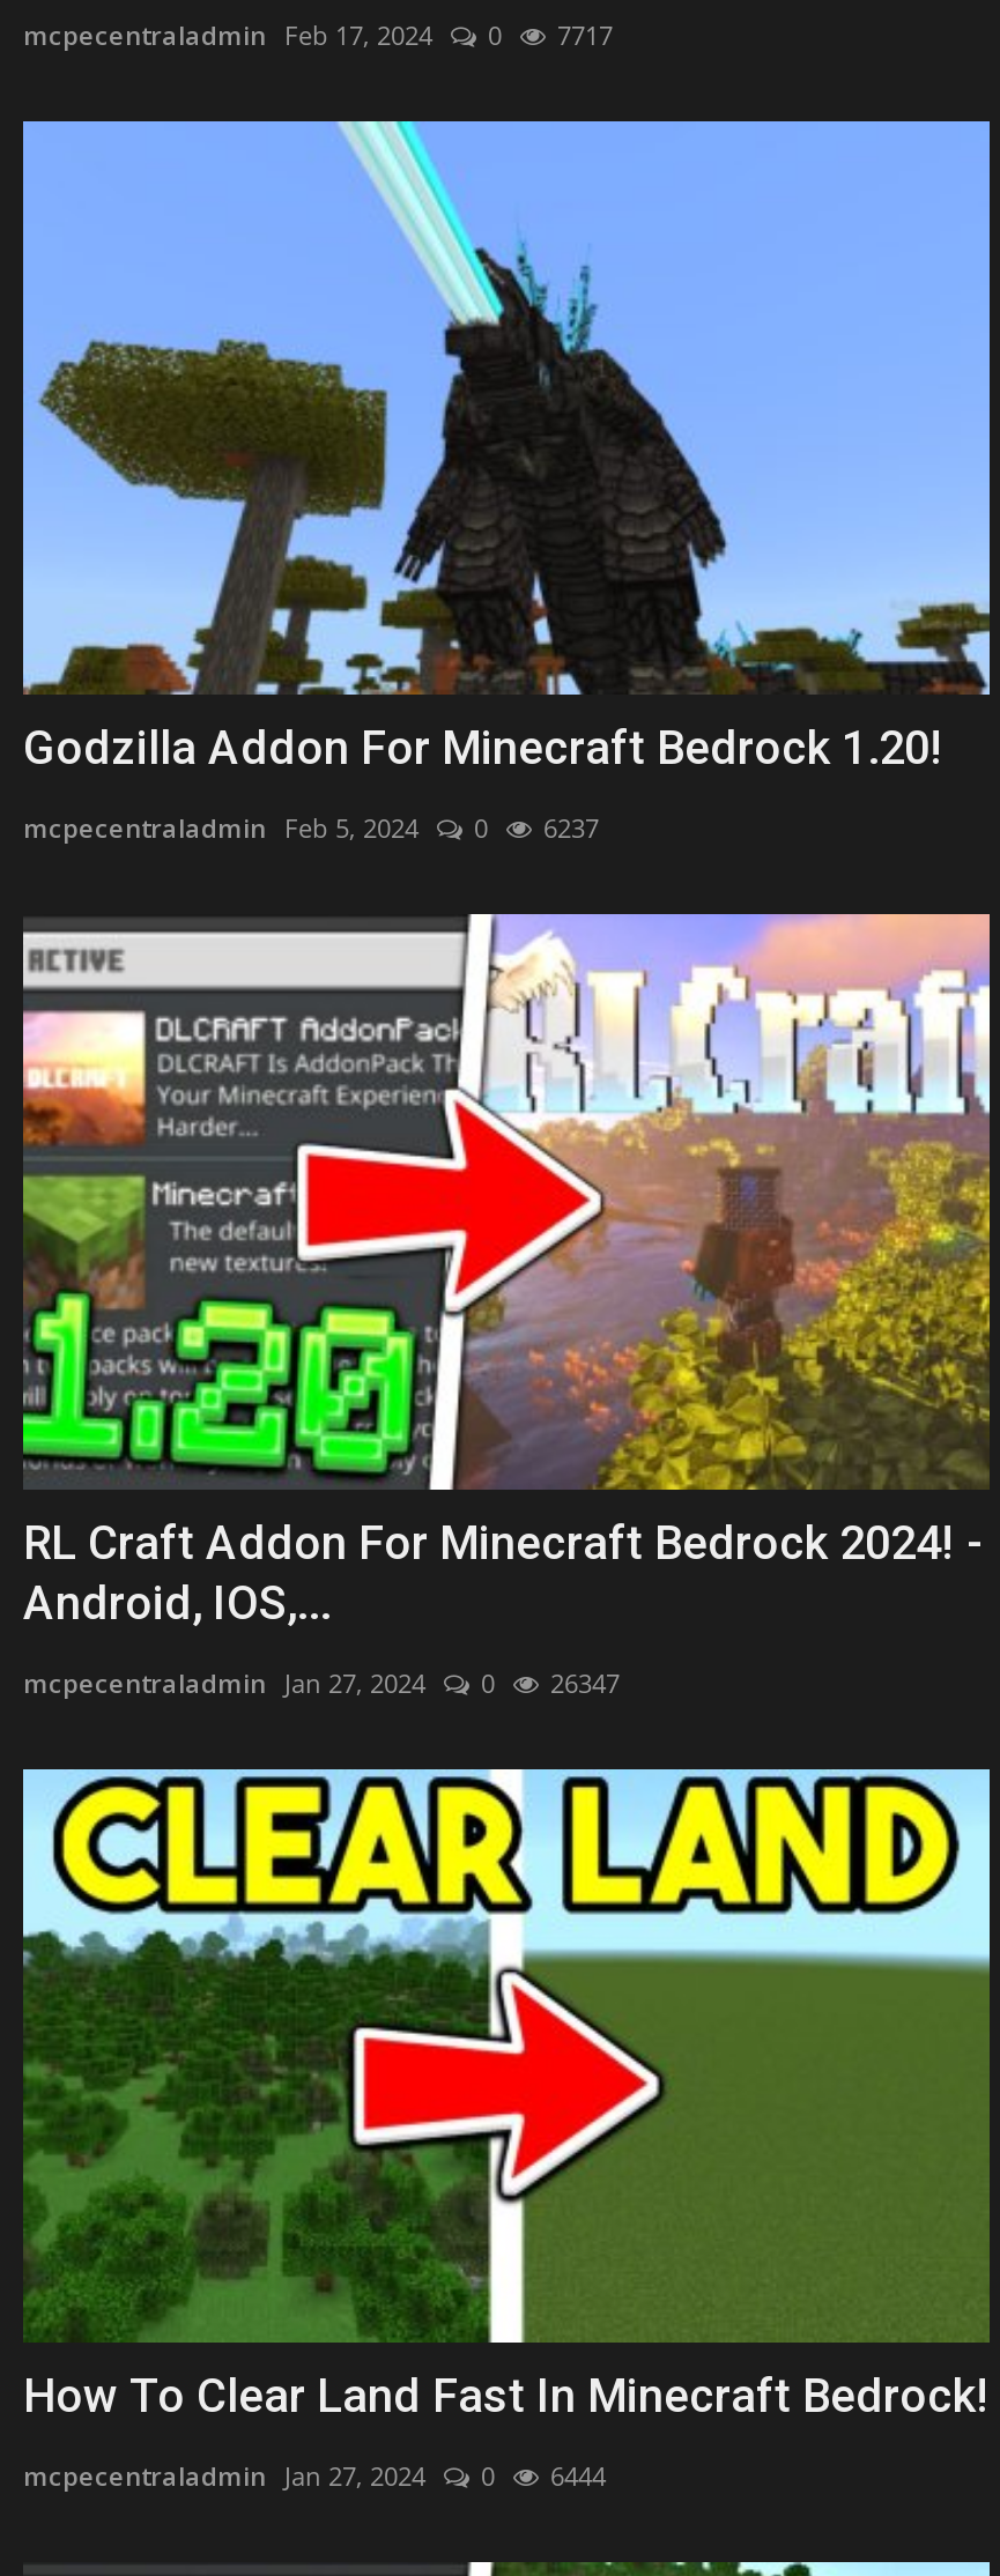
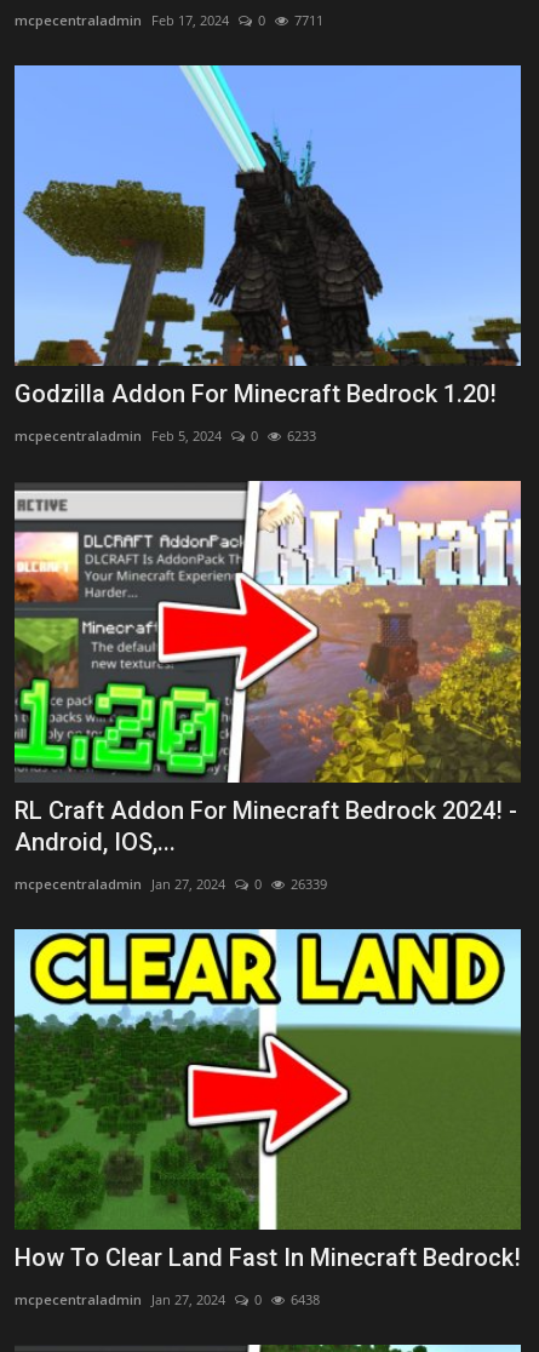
- mcpecentraladmin Feb 17, 2024 0 7717
+ mcpecentraladmin Feb 17, 2024 0 7711

- mcpecentraladmin Feb 5, 2024 0 6237
+ mcpecentraladmin Feb 5, 2024 0 6233

- mcpecentraladmin Jan 27, 2024 0 26347
+ mcpecentraladmin Jan 27, 2024 0 26339

- mcpecentraladmin Jan 27, 2024 0 6444
+ mcpecentraladmin Jan 27, 2024 0 6438
